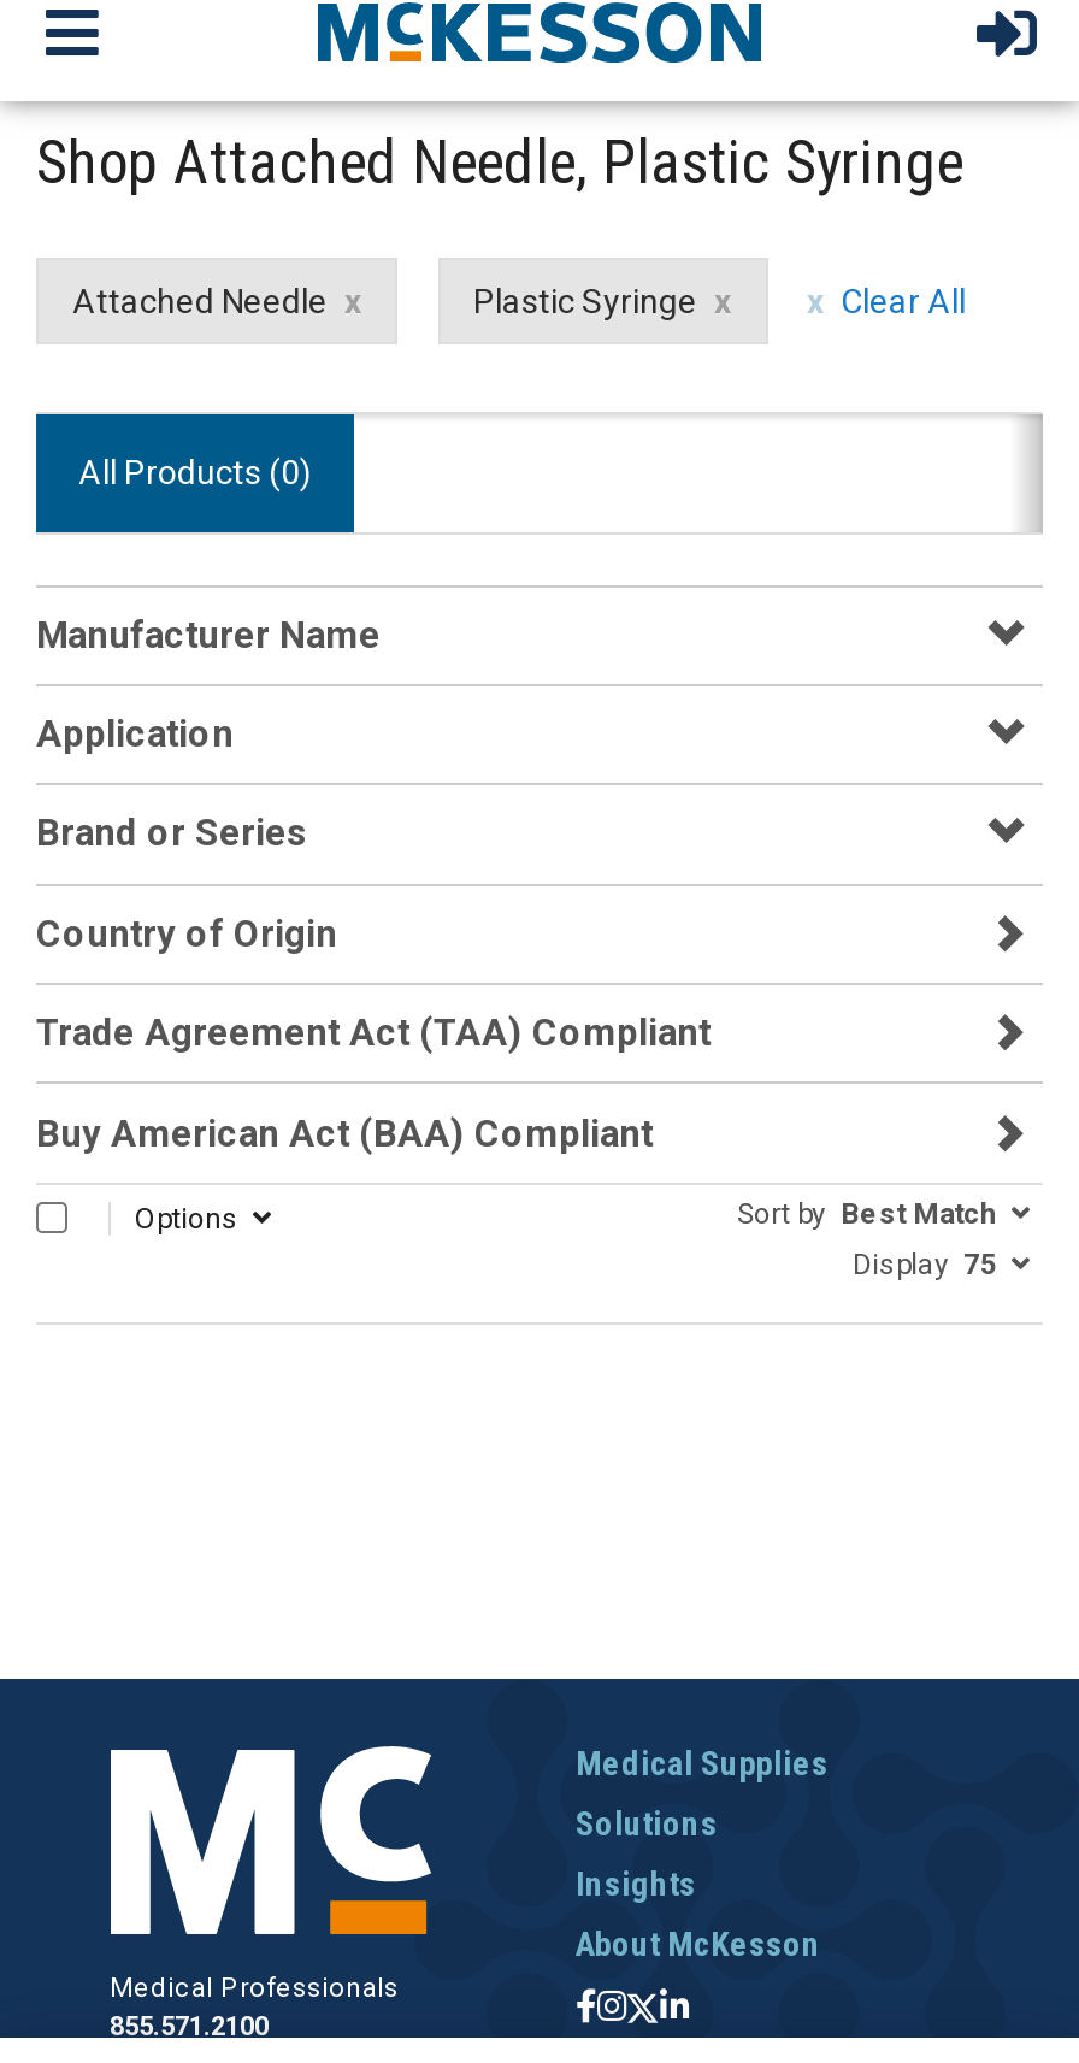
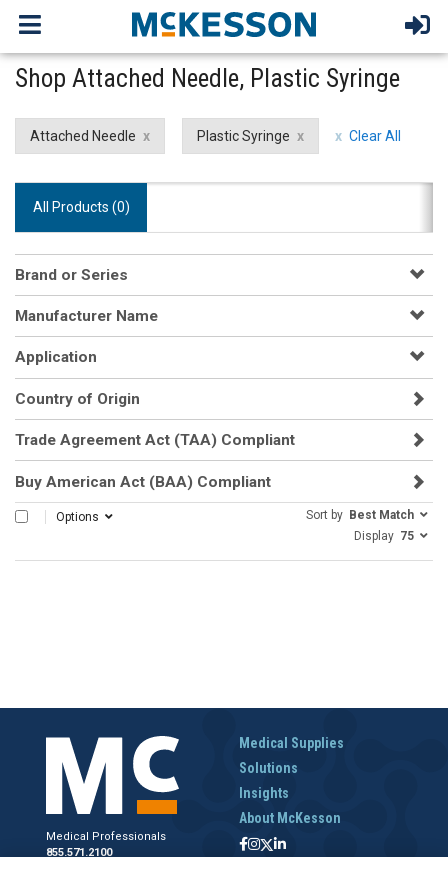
moved down: Manufacturer Name | Application

moved up: Brand or Series
